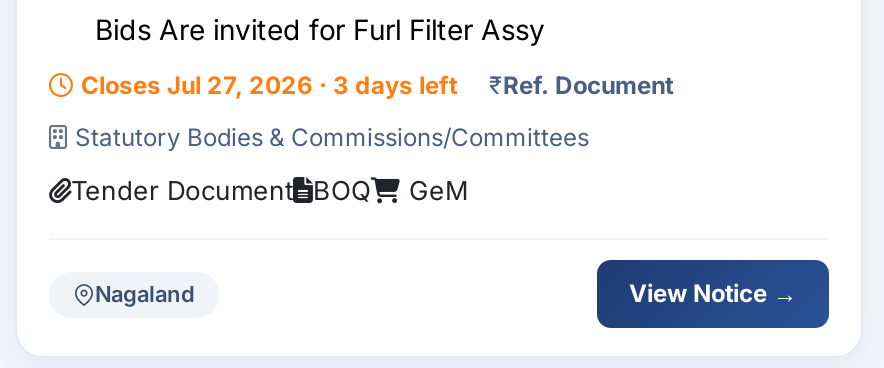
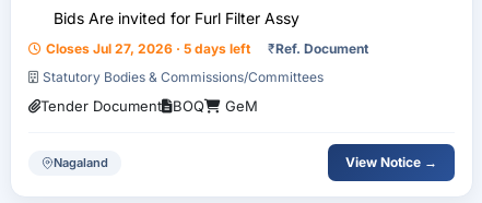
- Closes Jul 27, 2026 · 3 days left
+ Closes Jul 27, 2026 · 5 days left
